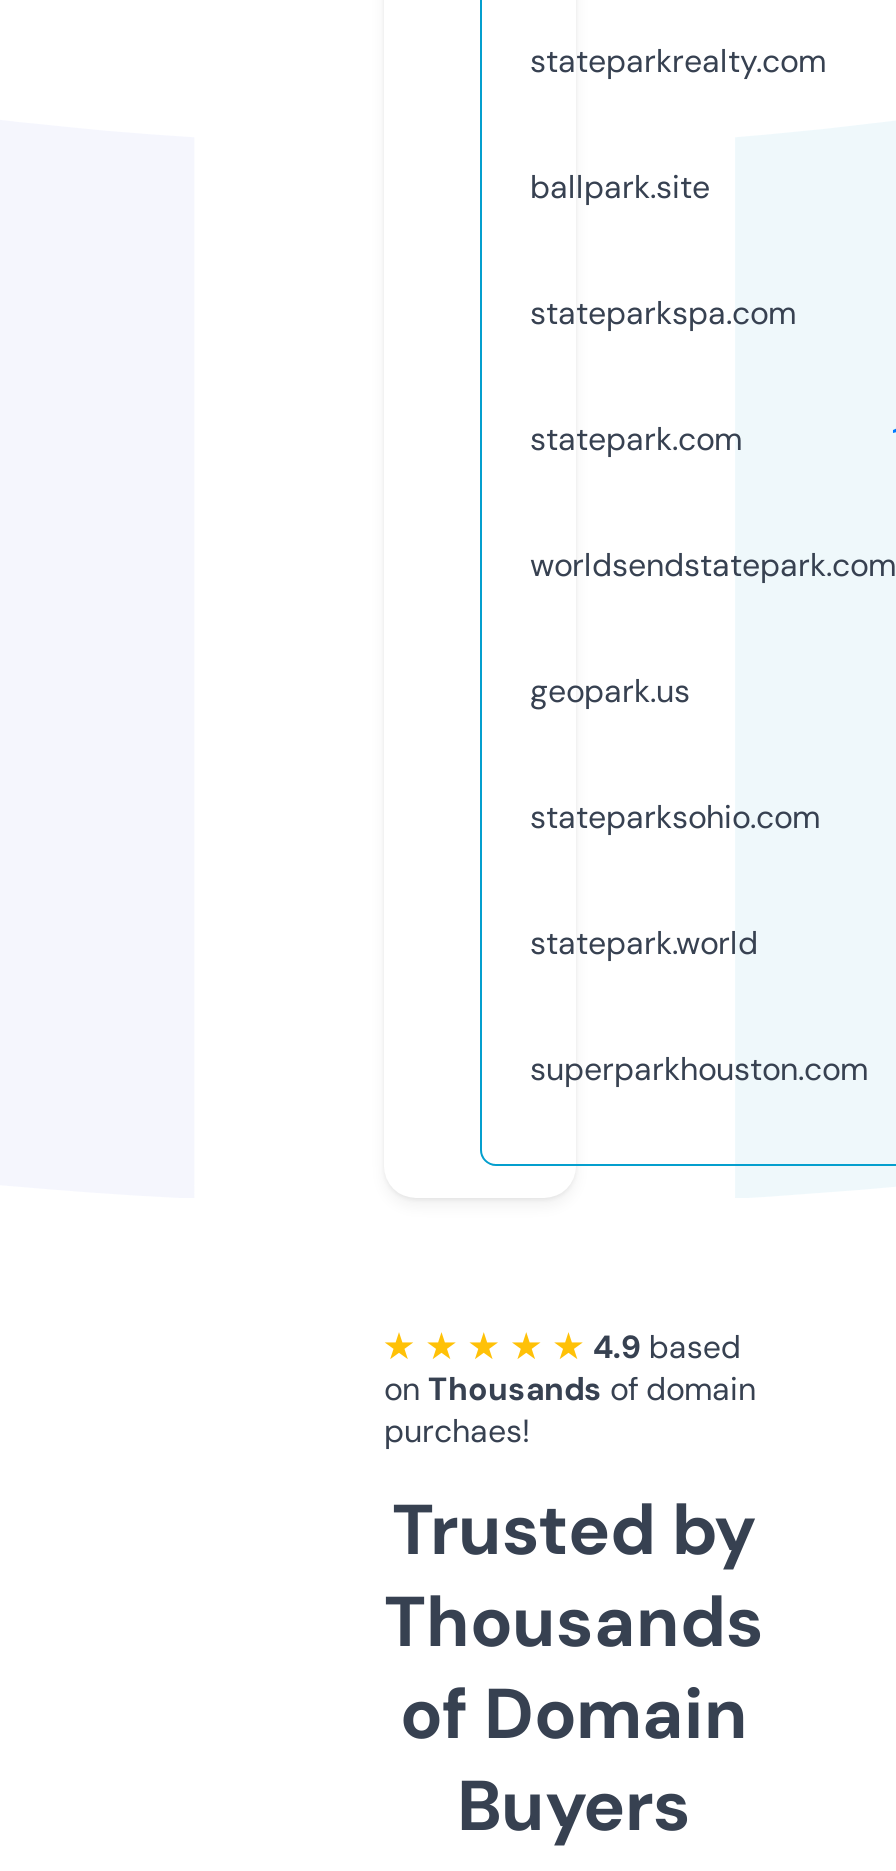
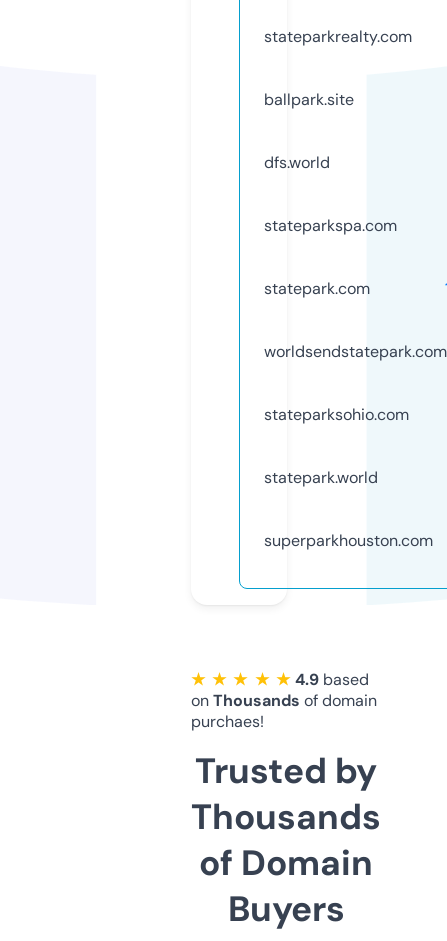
+ dfs.world

moved down: stateparkspa.com | statepark.com | worldsendstatepark.com

- geopark.us
